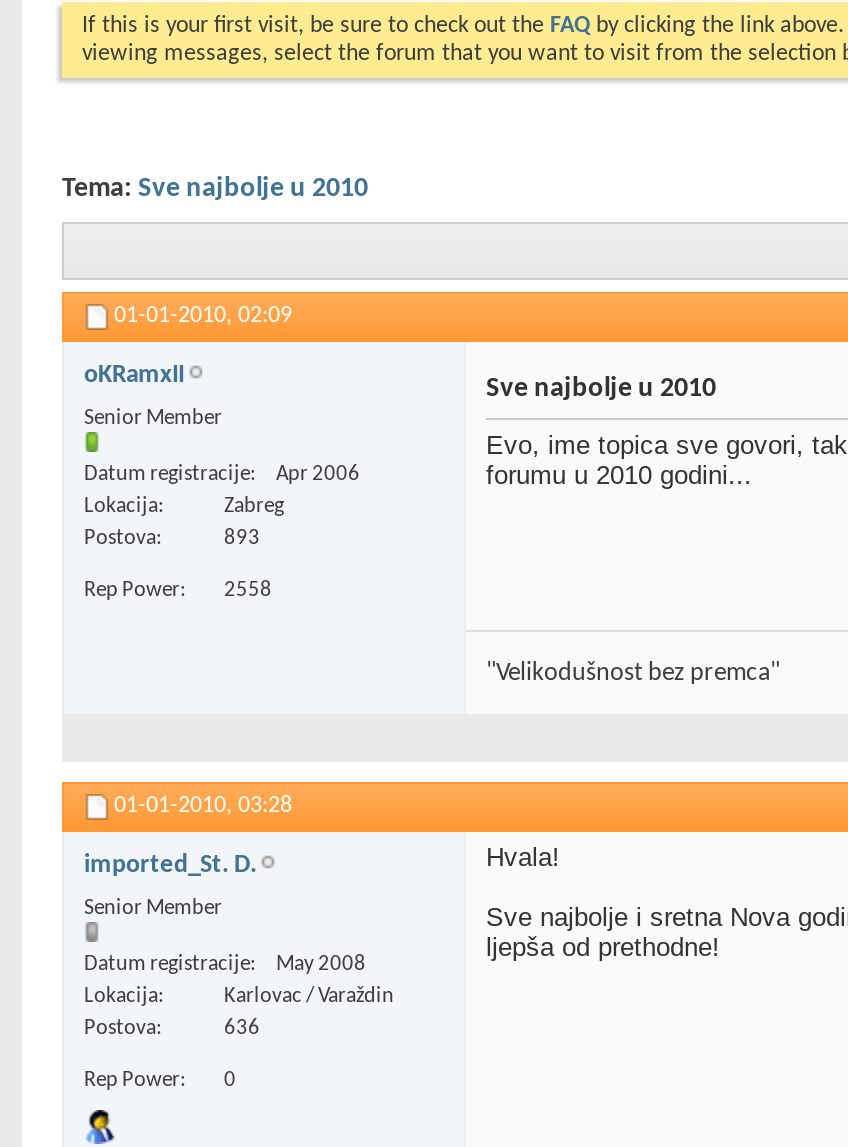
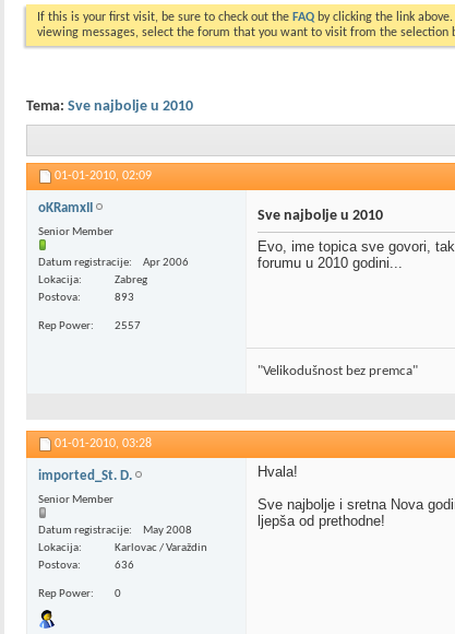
- Rep Power 2558
+ Rep Power 2557
